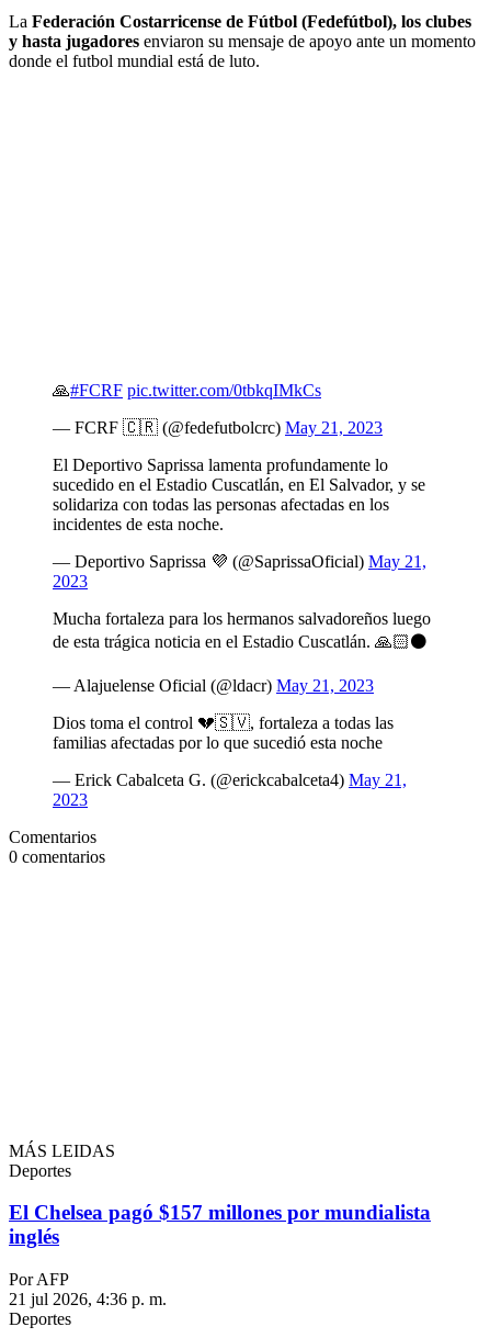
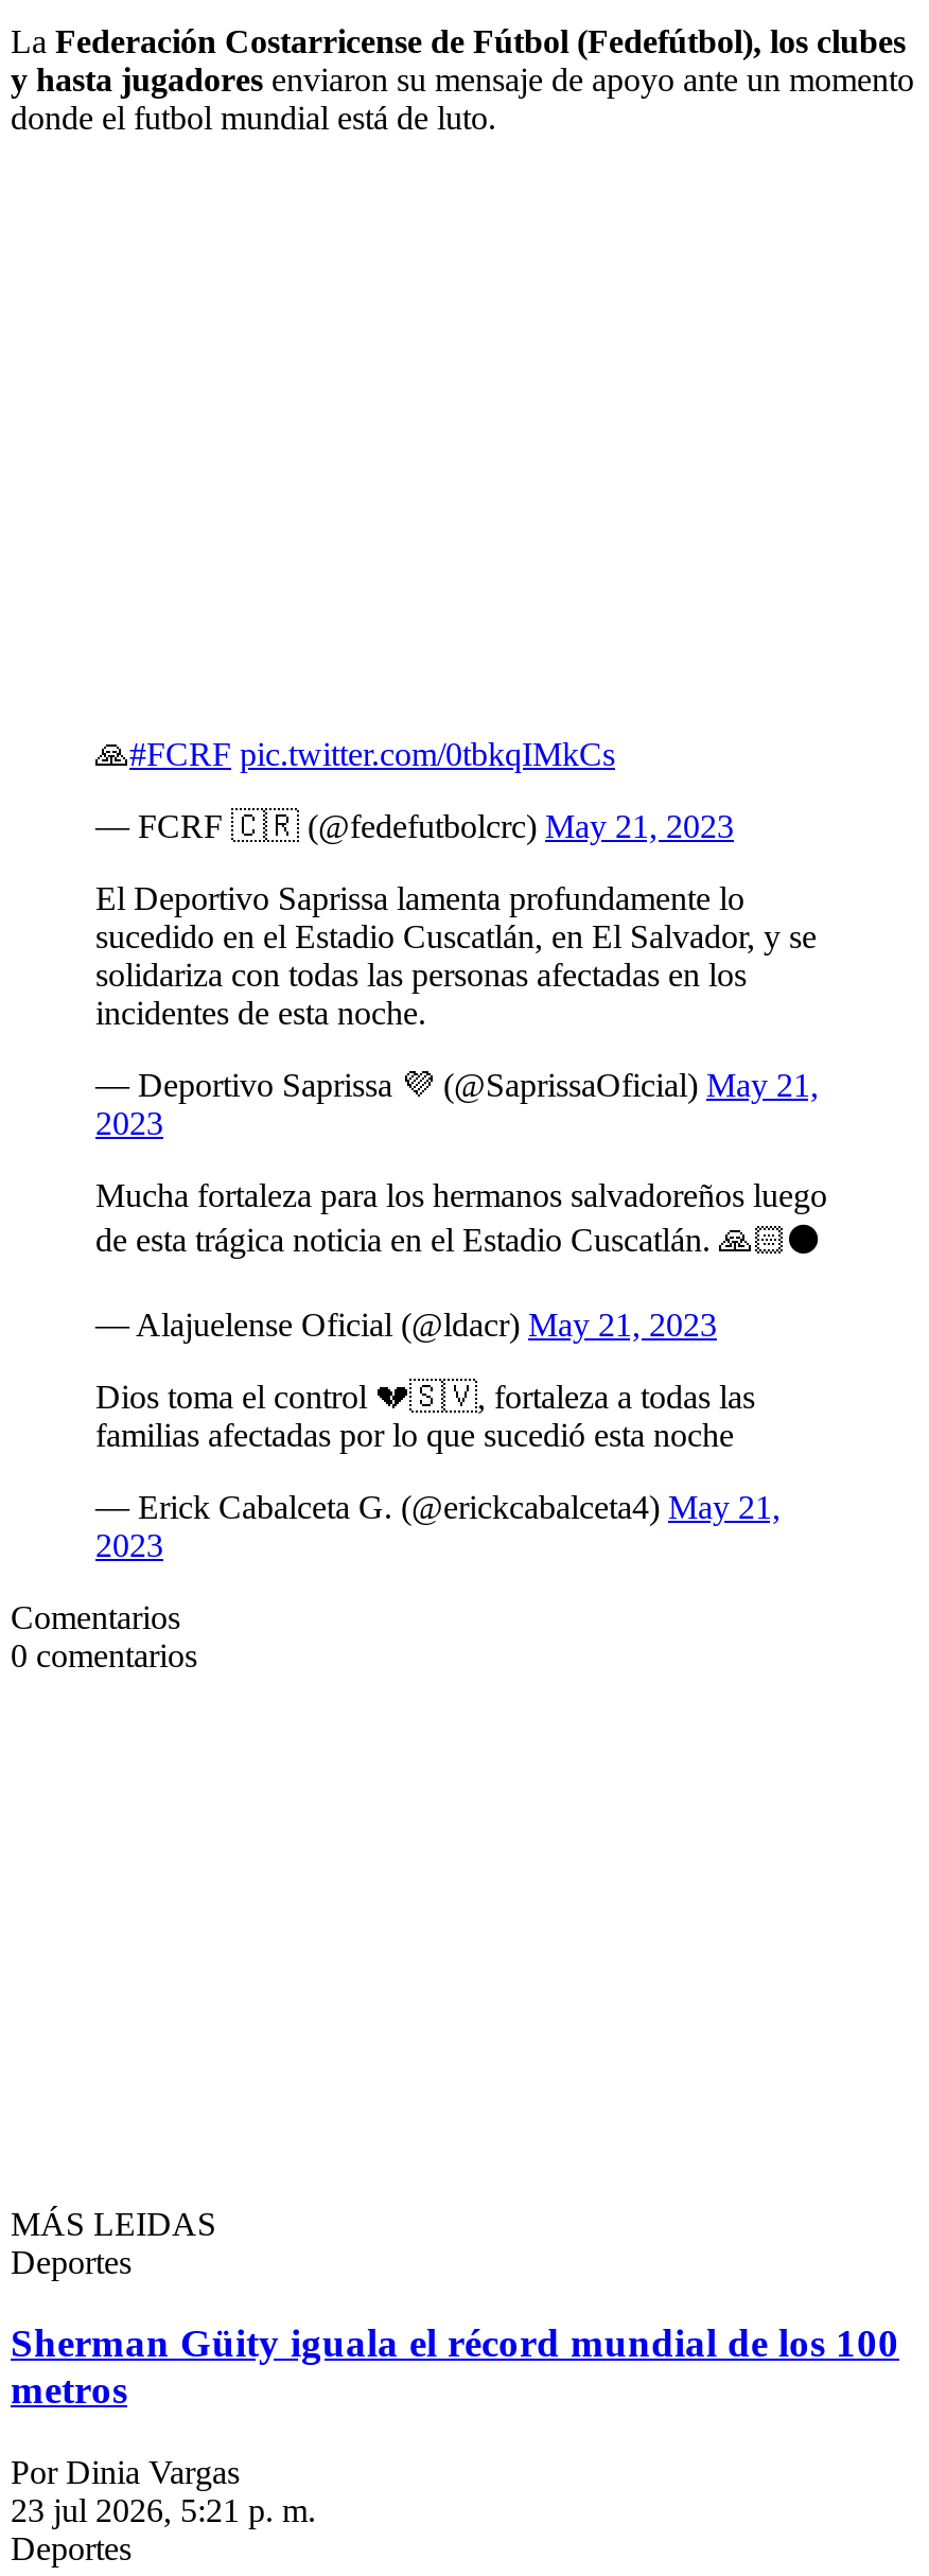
- El Chelsea pagó $157 millones por mundialista
- inglés
+ Sherman Güity iguala el récord mundial de los 100
+ metros

- Por AFP
- 21 jul 2026, 4:36 p. m.
+ Por Dinia Vargas
+ 23 jul 2026, 5:21 p. m.
